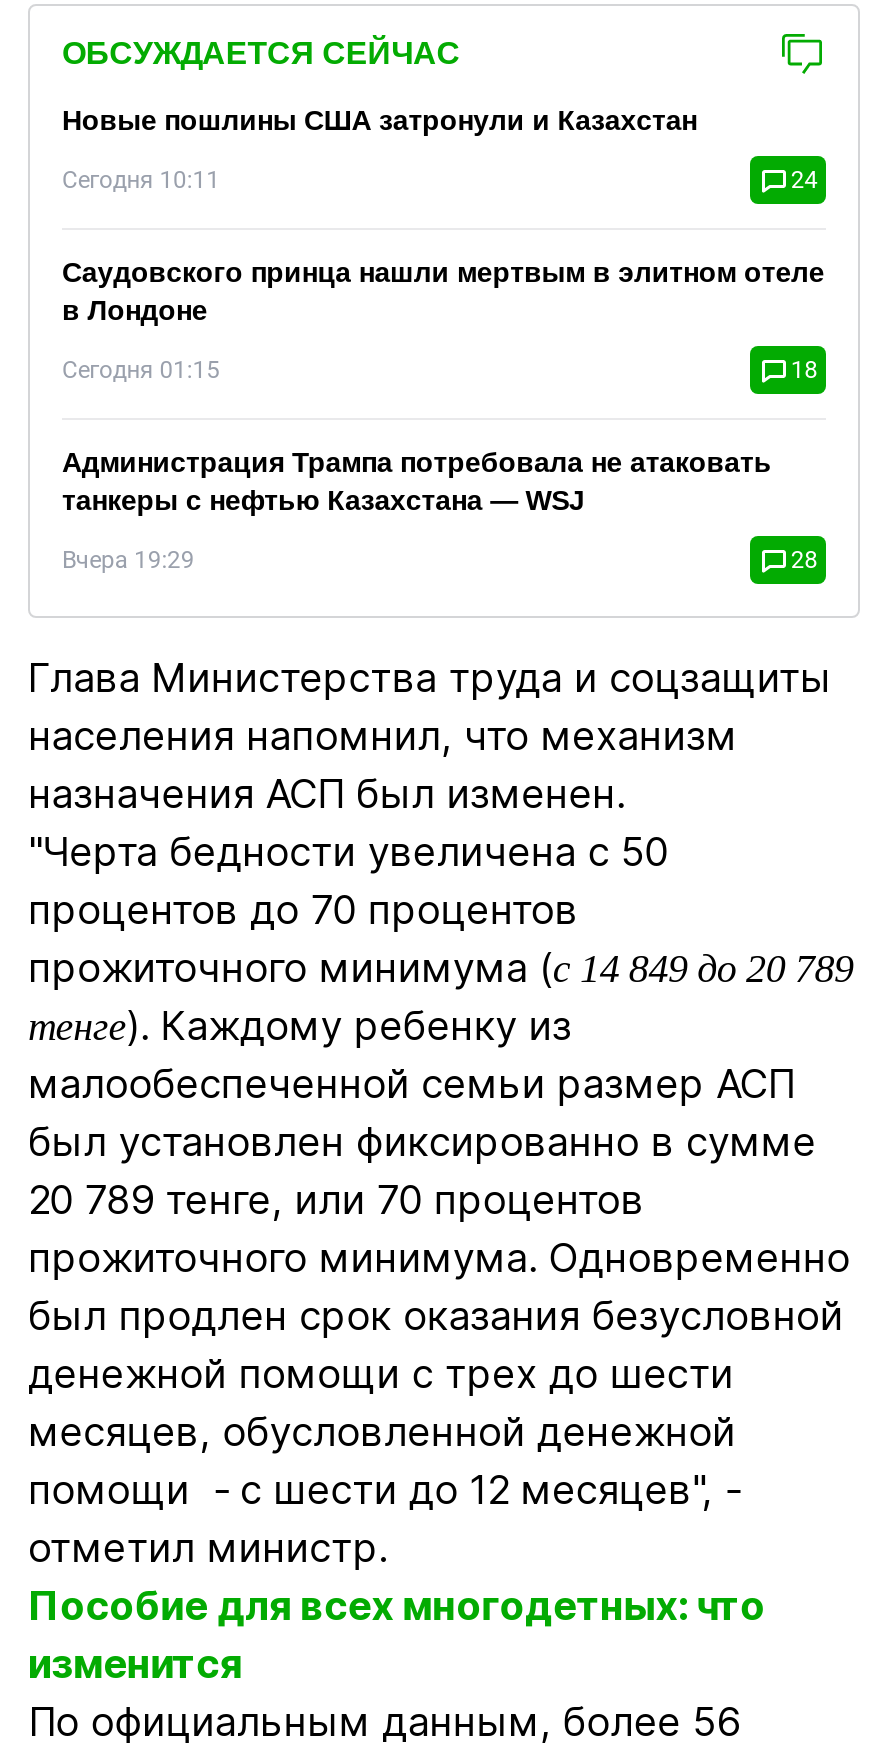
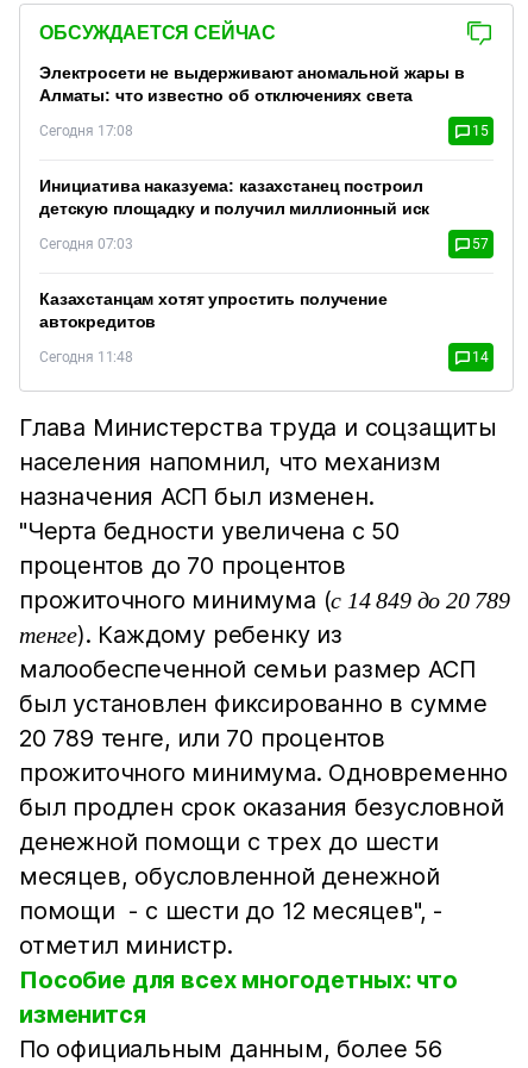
- Новые пошлины США затронули и Казахстан
+ Электросети не выдерживают аномальной жары в
+ Алматы: что известно об отключениях света

- Сегодня 10:11
- 24
+ Сегодня 17:08
+ 15

- Саудовского принца нашли мертвым в элитном отеле
- в Лондоне
+ Инициатива наказуема: казахстанец построил
+ детскую площадку и получил миллионный иск

- Сегодня 01:15
- 18
+ Сегодня 07:03
+ 57

- Администрация Трампа потребовала не атаковать
- танкеры с нефтью Казахстана — WSJ
+ Казахстанцам хотят упростить получение
+ автокредитов

- Вчера 19:29
- 28
+ Сегодня 11:48
+ 14
